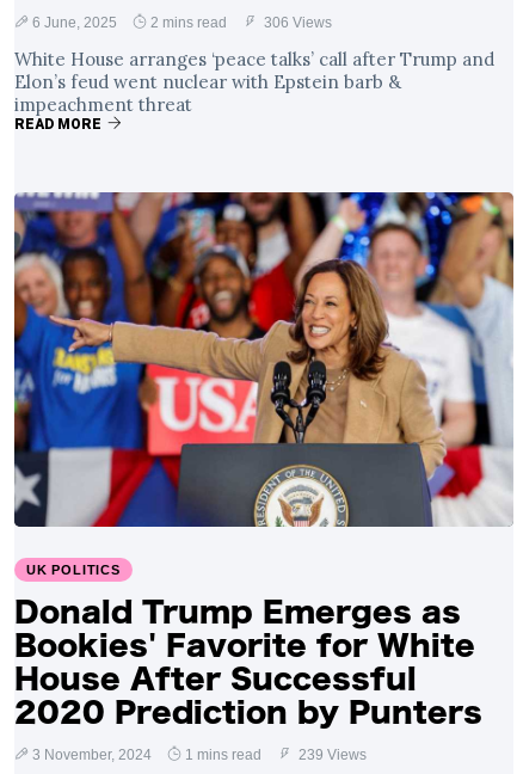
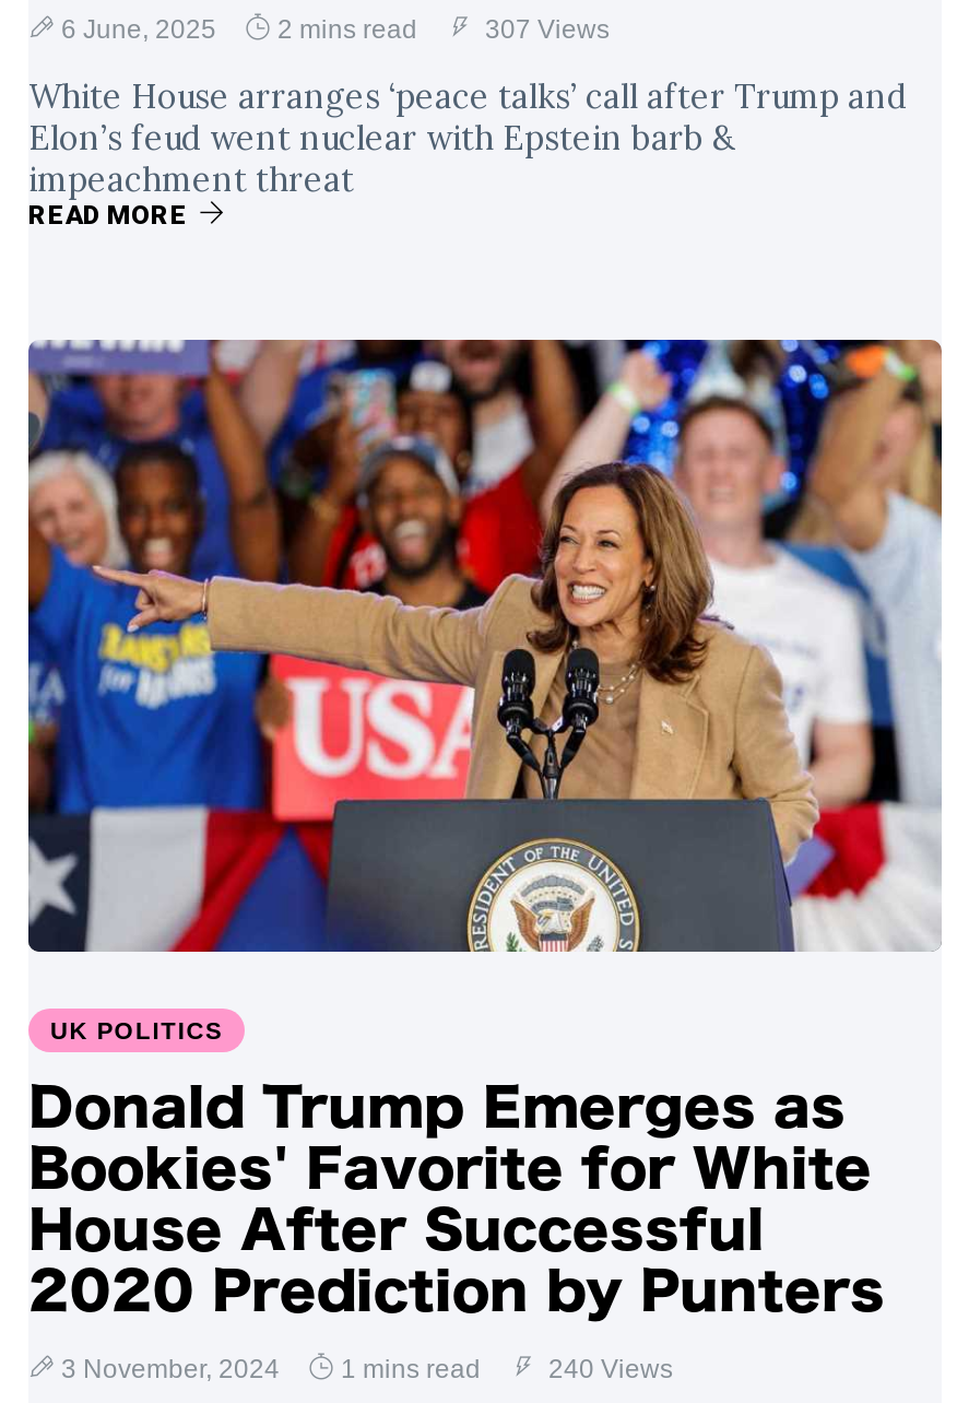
- 6 June, 2025 2 mins read 306 Views
+ 6 June, 2025 2 mins read 307 Views

- 3 November, 2024 1 mins read 239 Views
+ 3 November, 2024 1 mins read 240 Views
